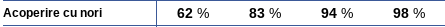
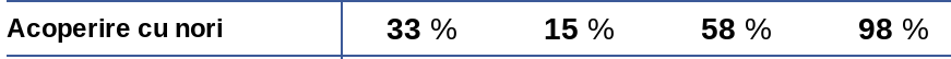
- 62%
+ 33%

- 83%
+ 15%

- 94%
+ 58%
